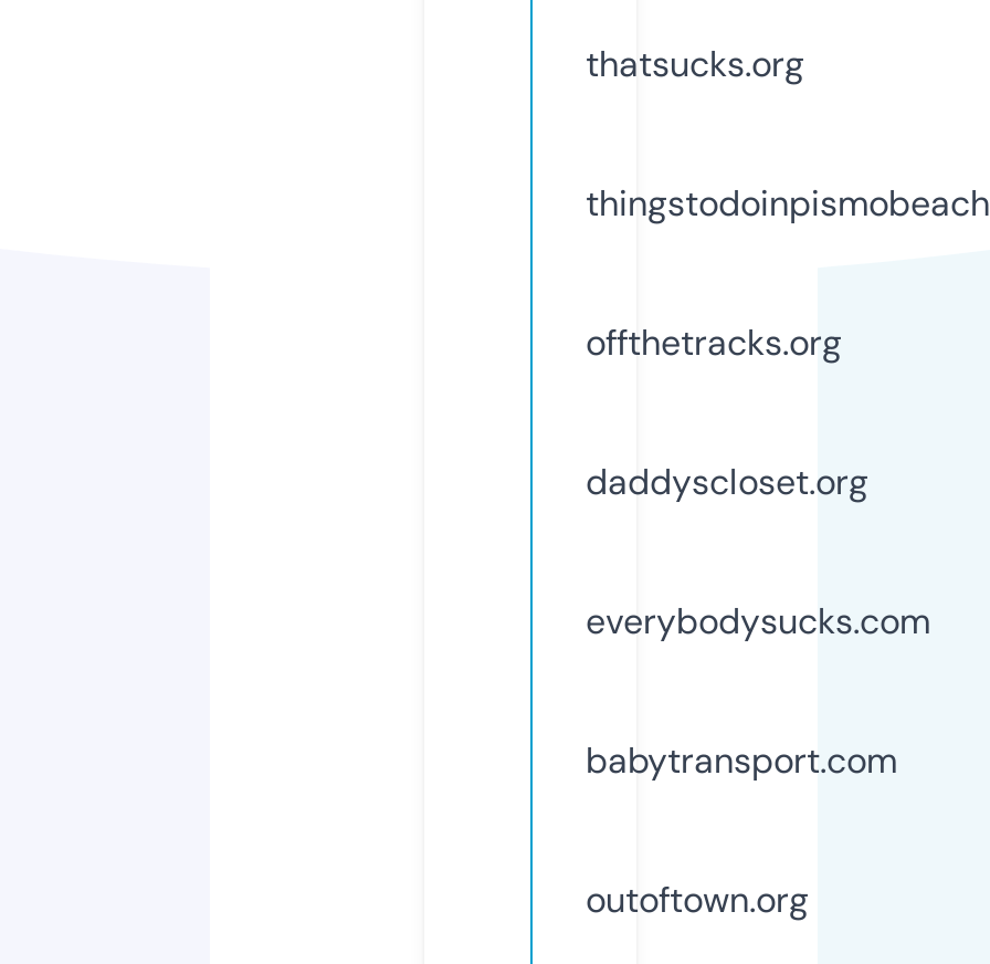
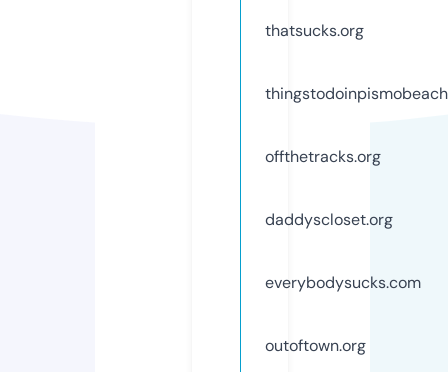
- babytransport.com
